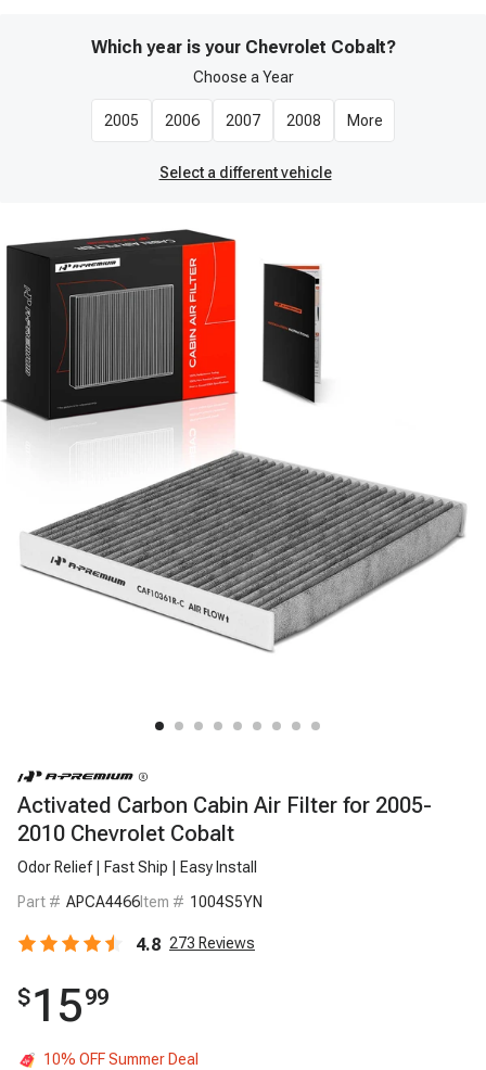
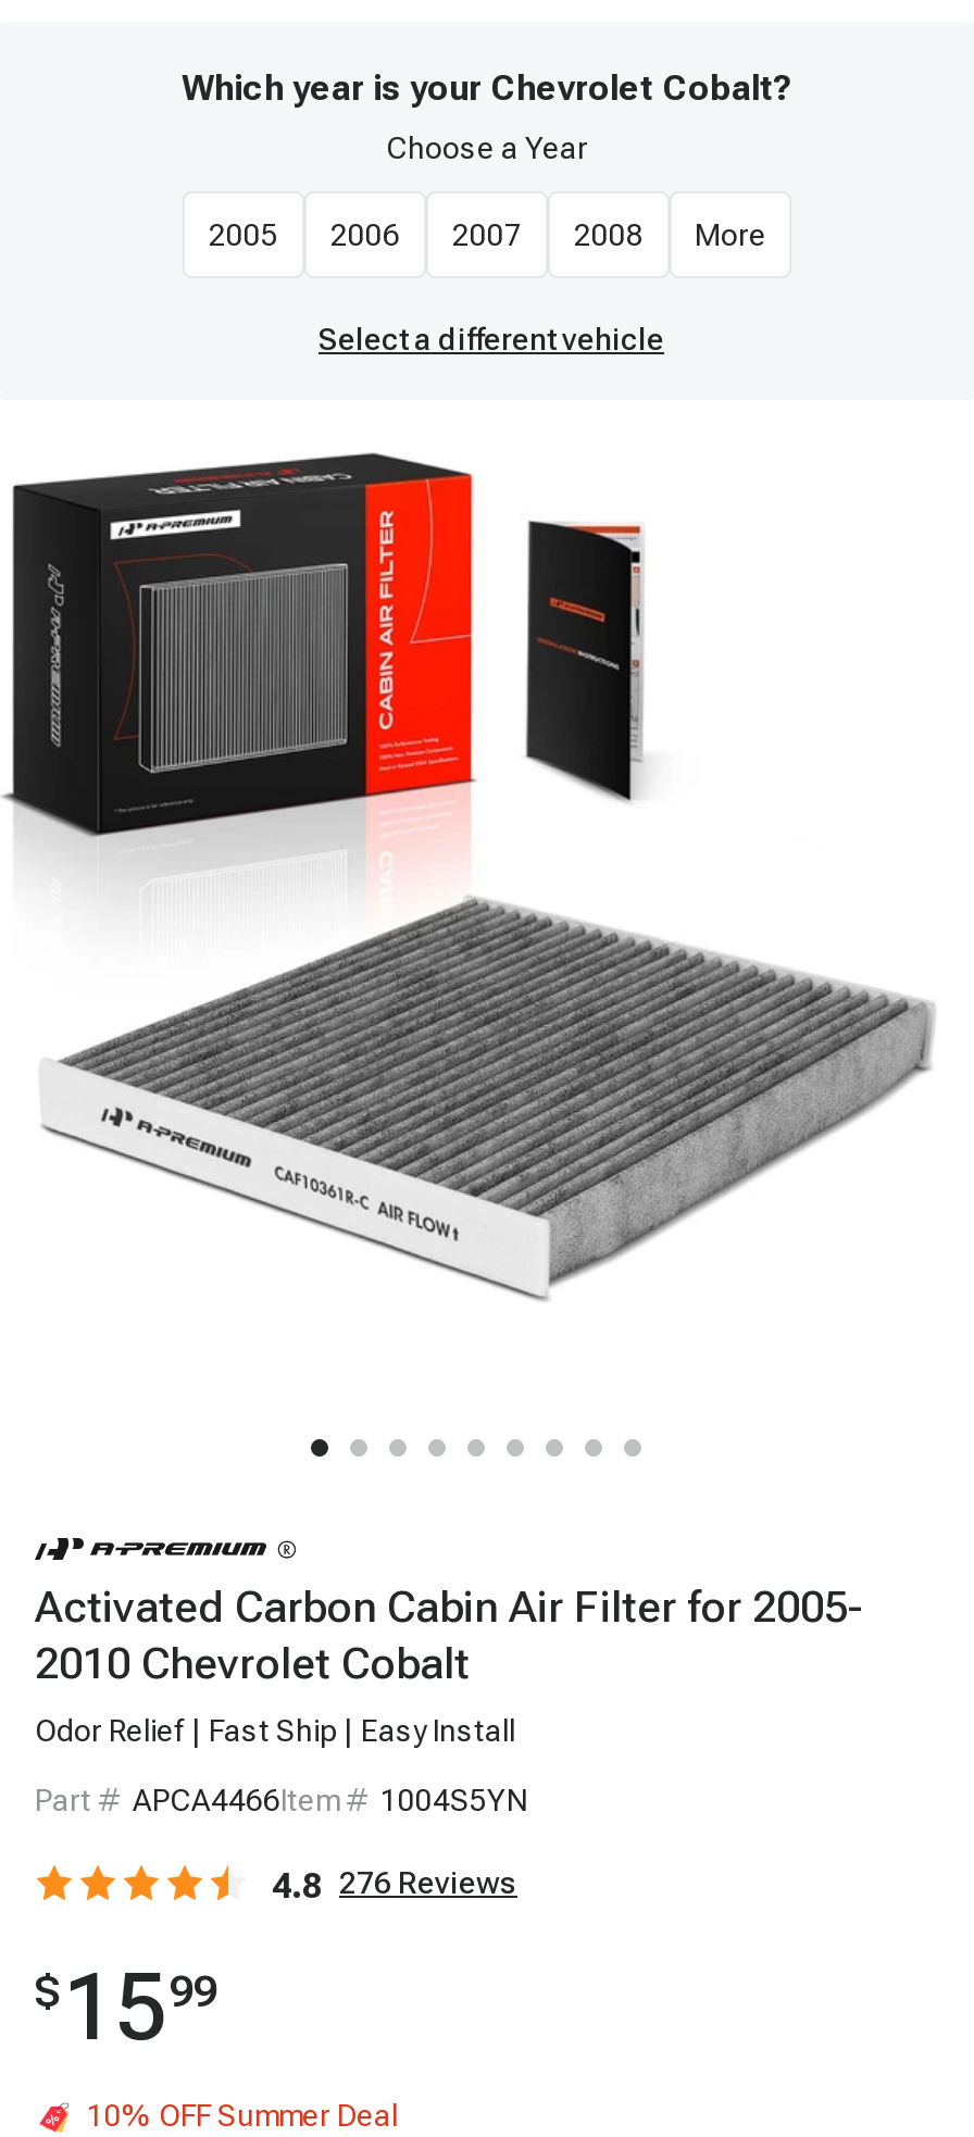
- 4.8 273Reviews
+ 4.8 276Reviews
